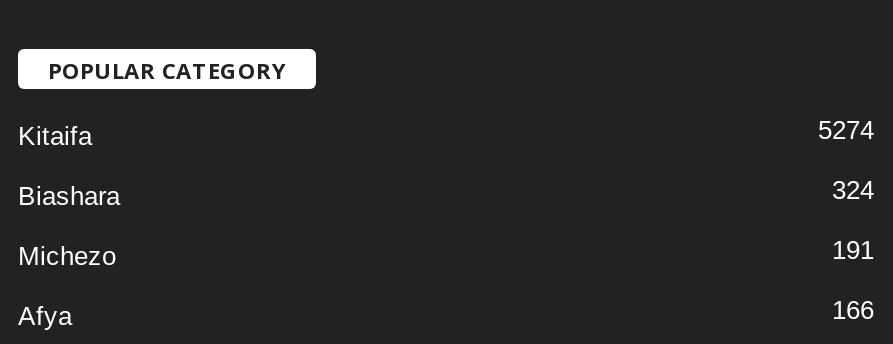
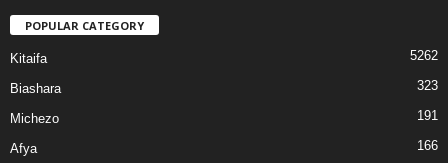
- 5274
+ 5262

- 324
+ 323
